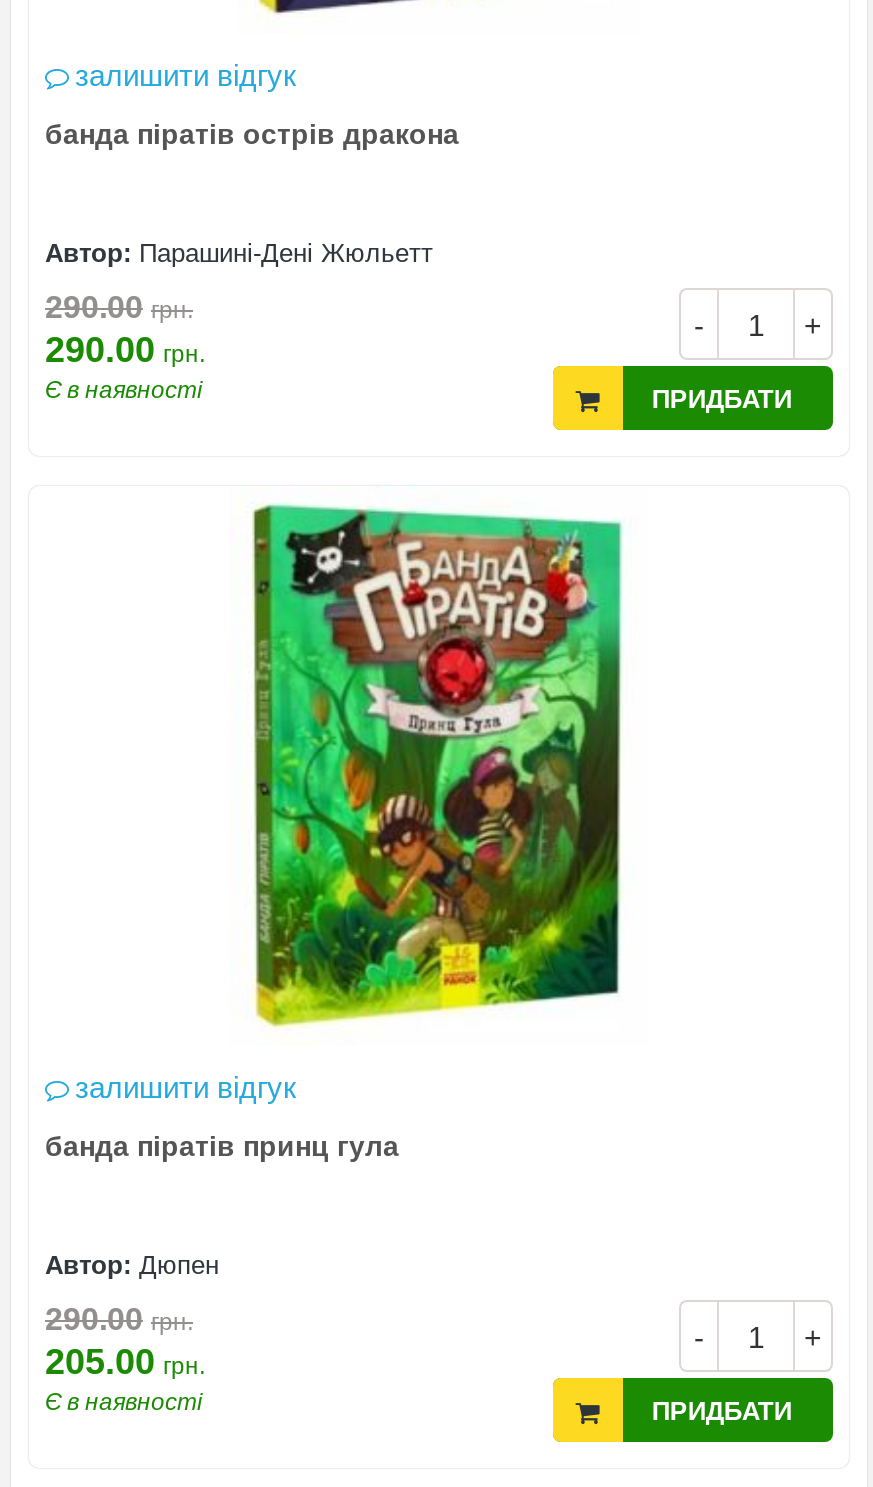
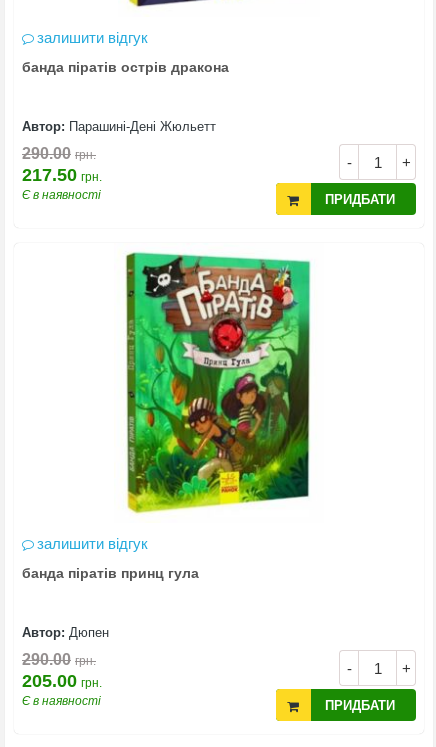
- 290.00 грн.
+ 217.50 грн.
